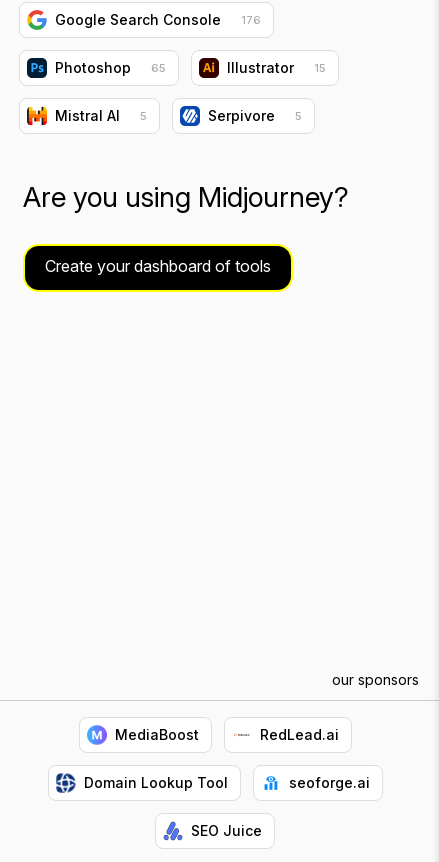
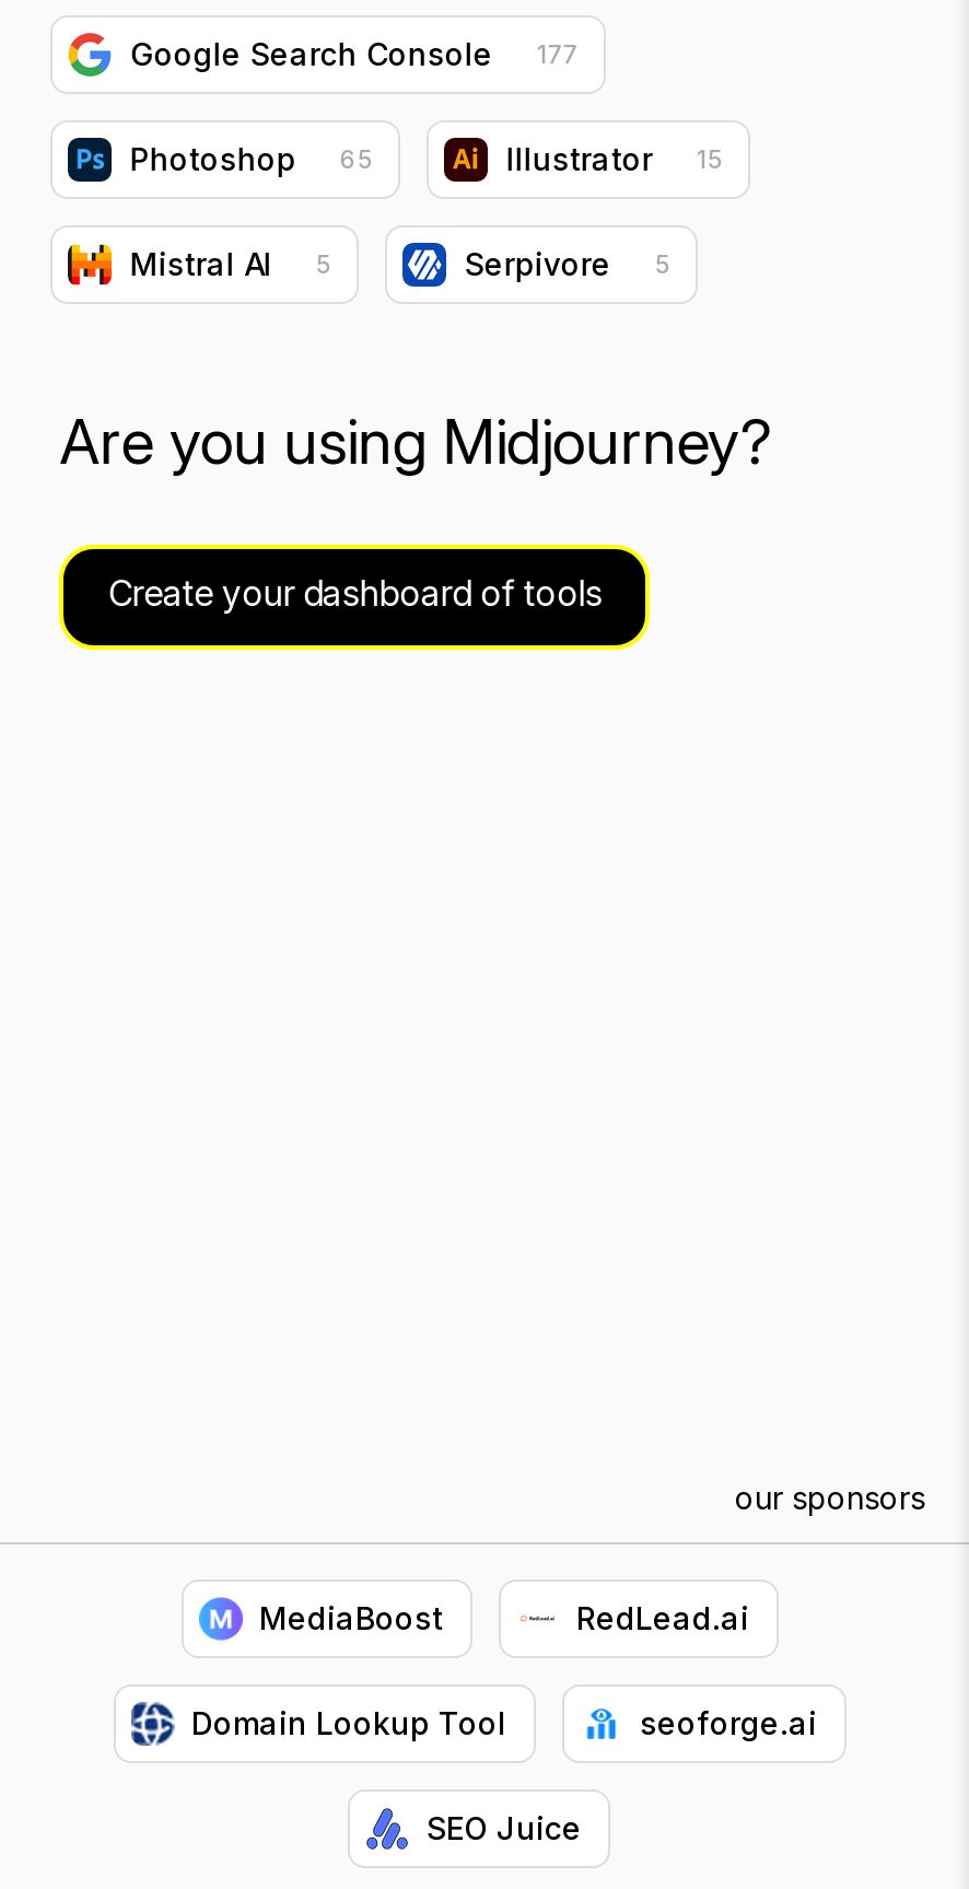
- Google Search Console 176
+ Google Search Console 177
